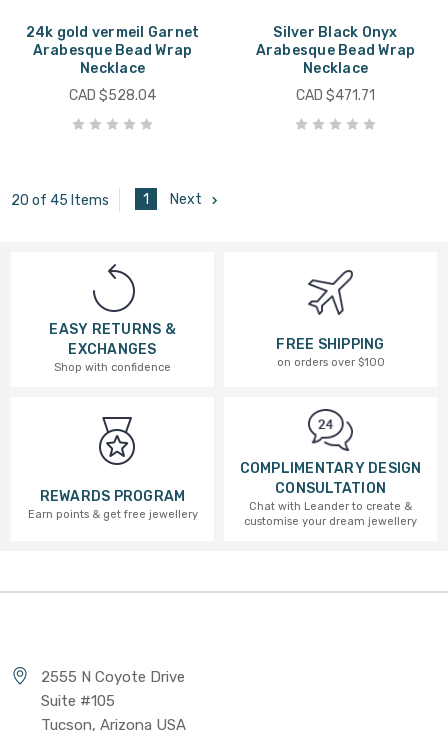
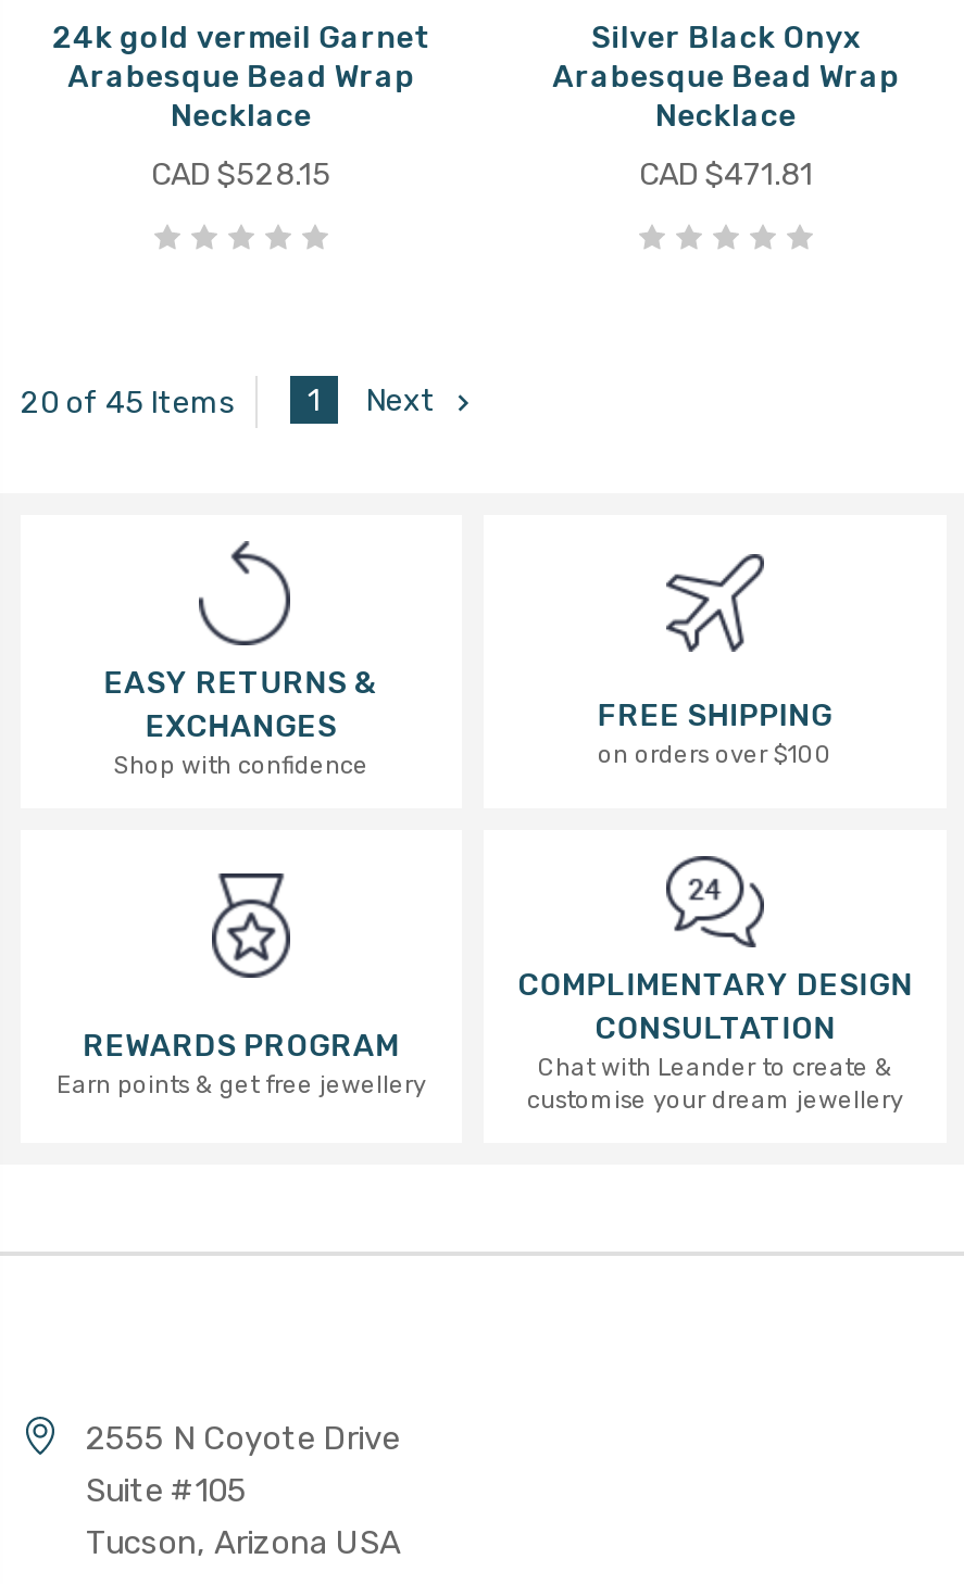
- CAD $528.04
+ CAD $528.15

- CAD $471.71
+ CAD $471.81
